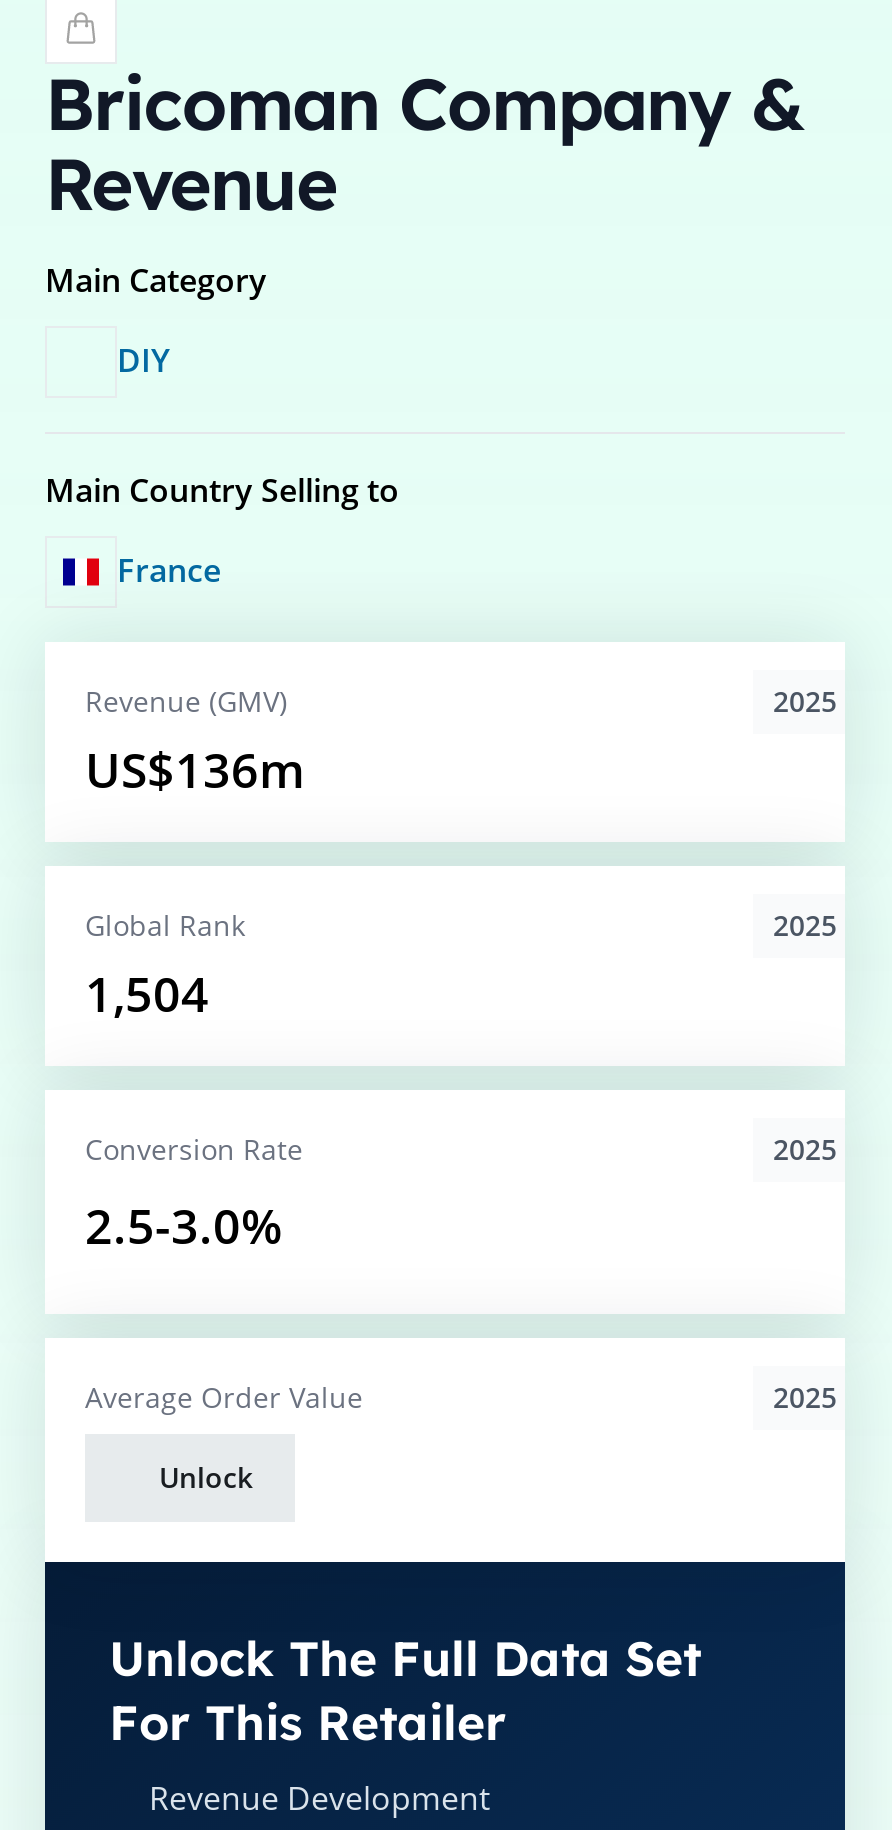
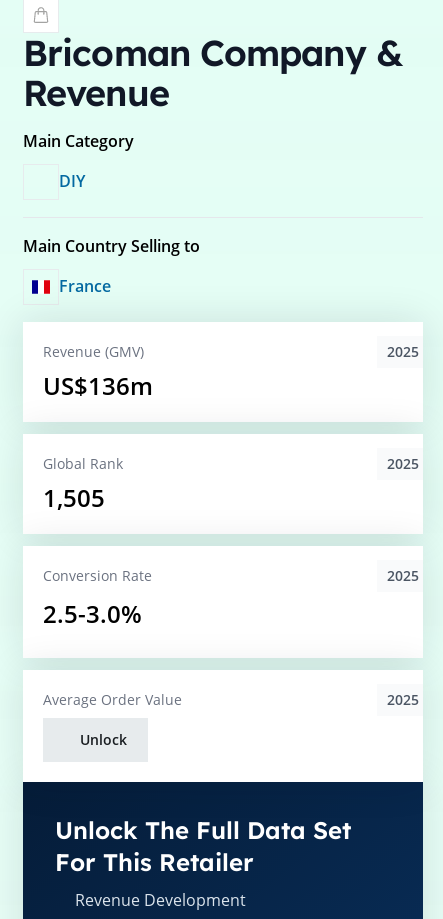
- 1,504
+ 1,505
